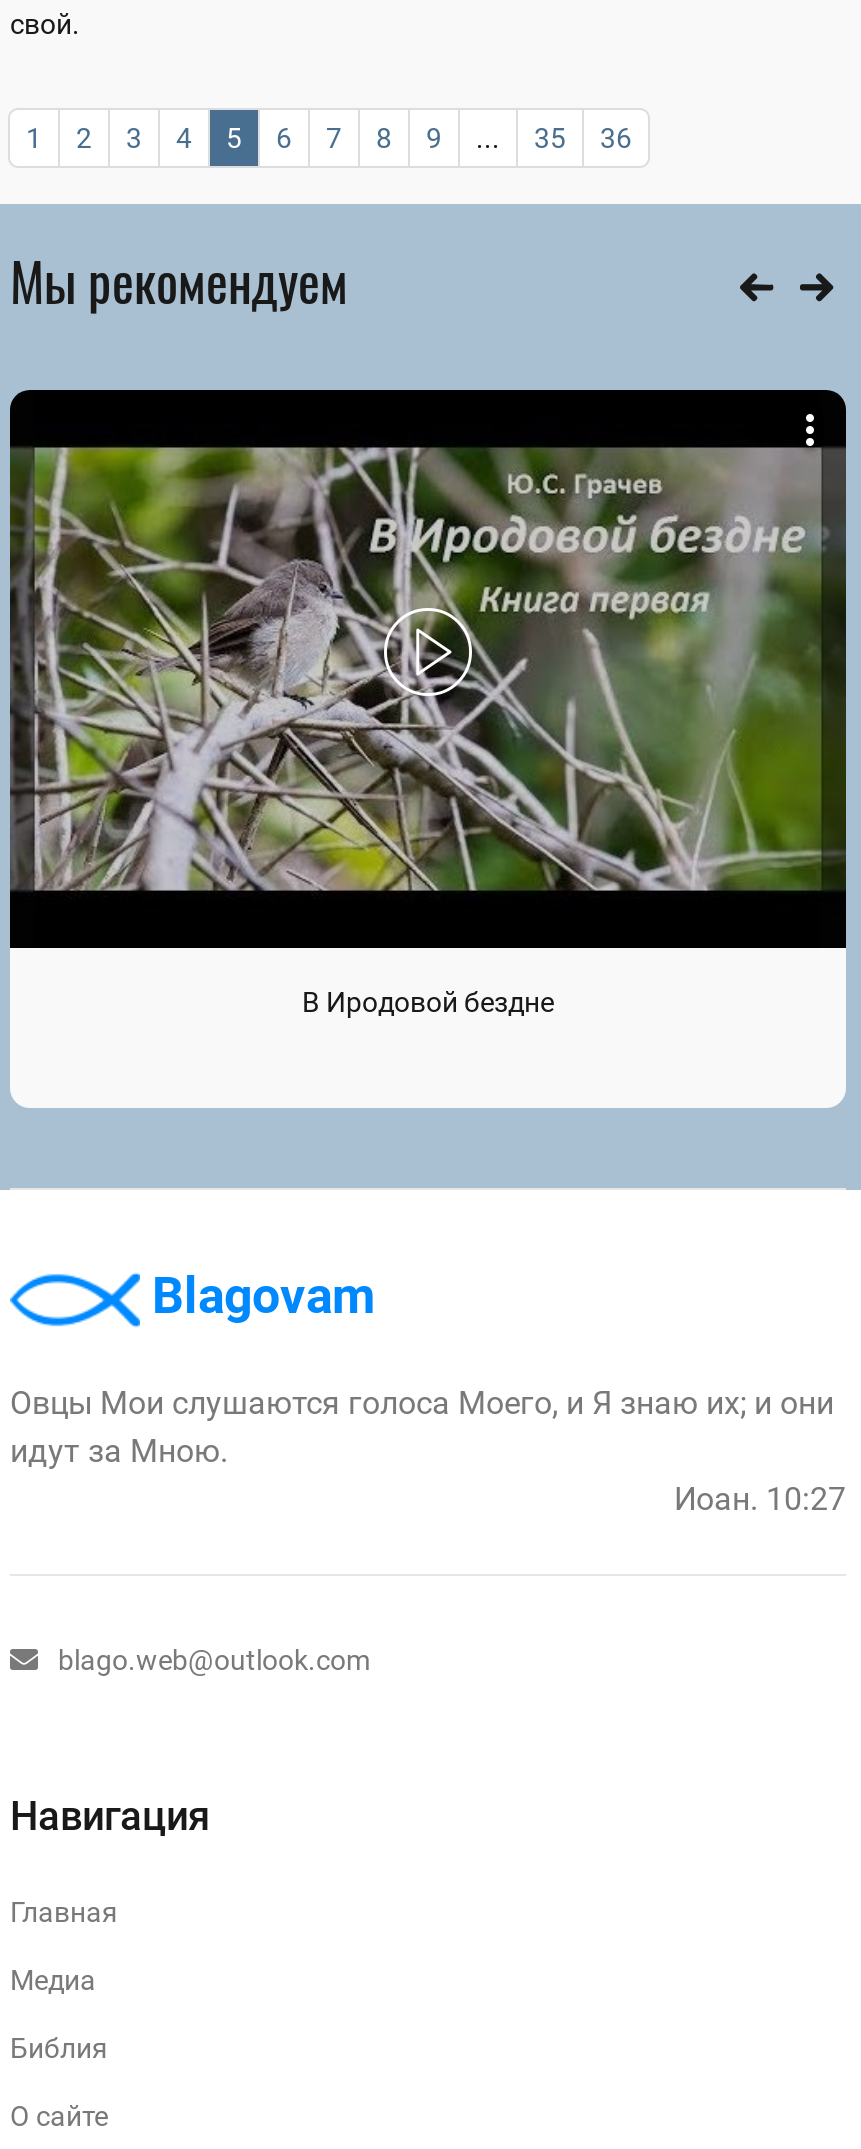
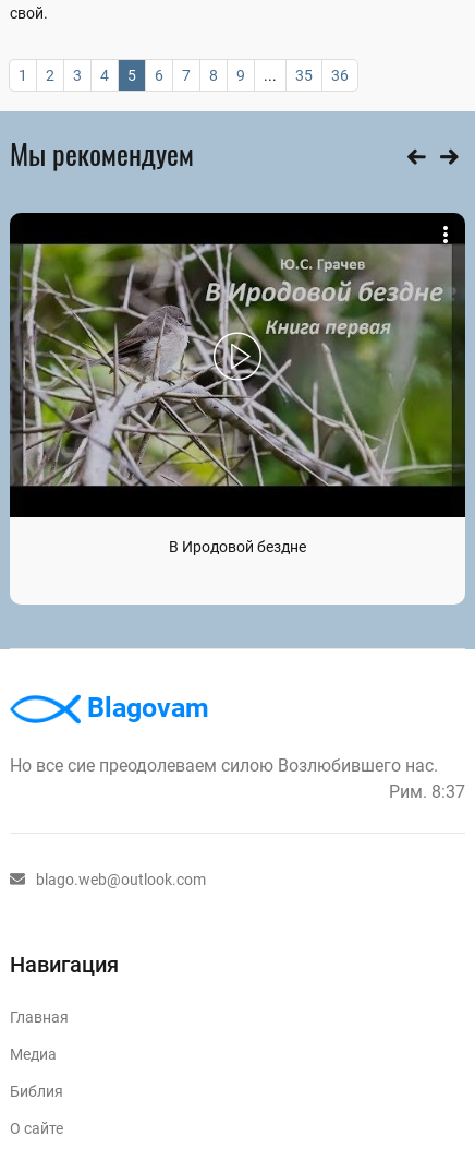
- Овцы Мои слушаются голоса Моего, и Я знаю их; и они
- идут за Мною.
- Иоан. 10:27
+ Но все сие преодолеваем силою Возлюбившего нас.
+ Рим. 8:37
